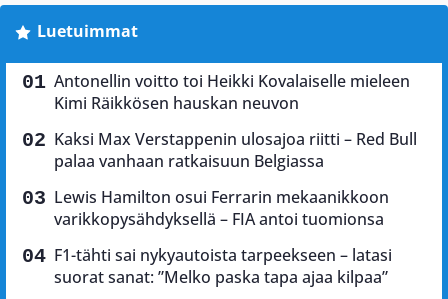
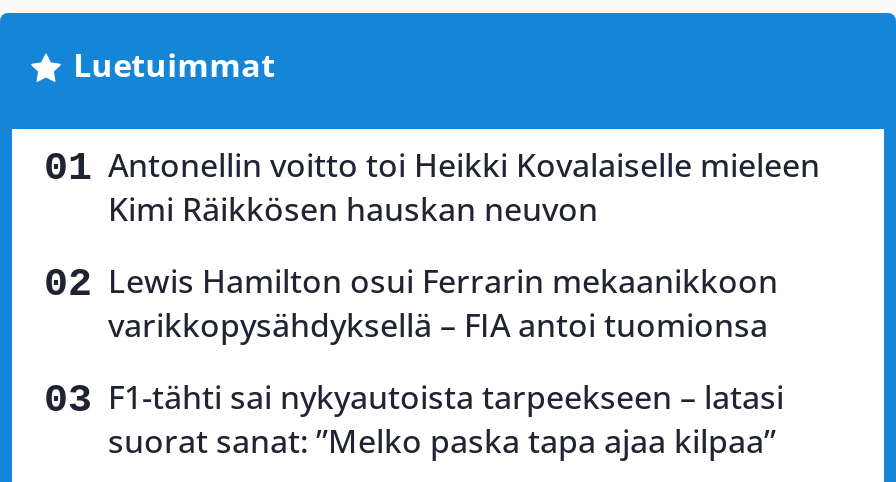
- Kaksi Max Verstappenin ulosajoa riitti – Red Bull
- palaa vanhaan ratkaisuun Belgiassa
